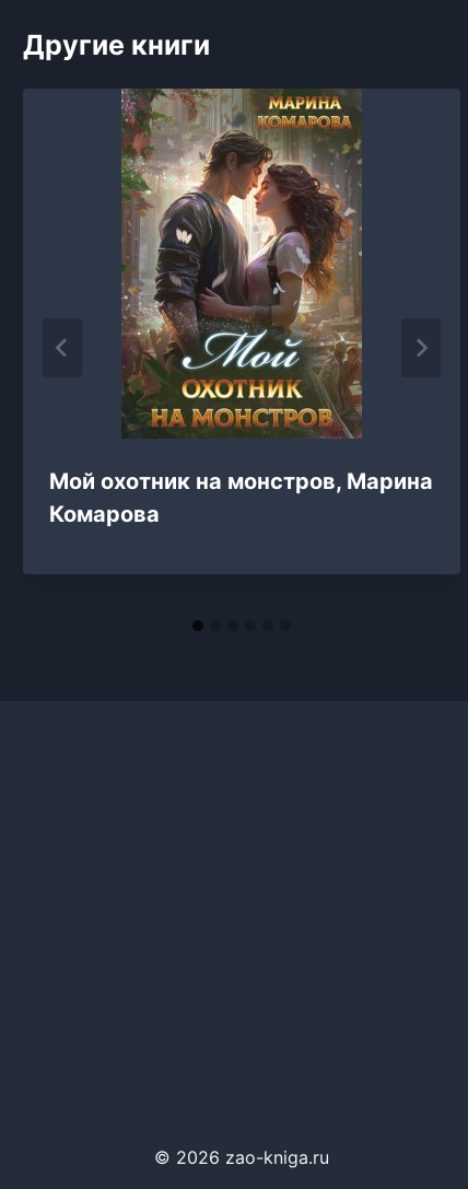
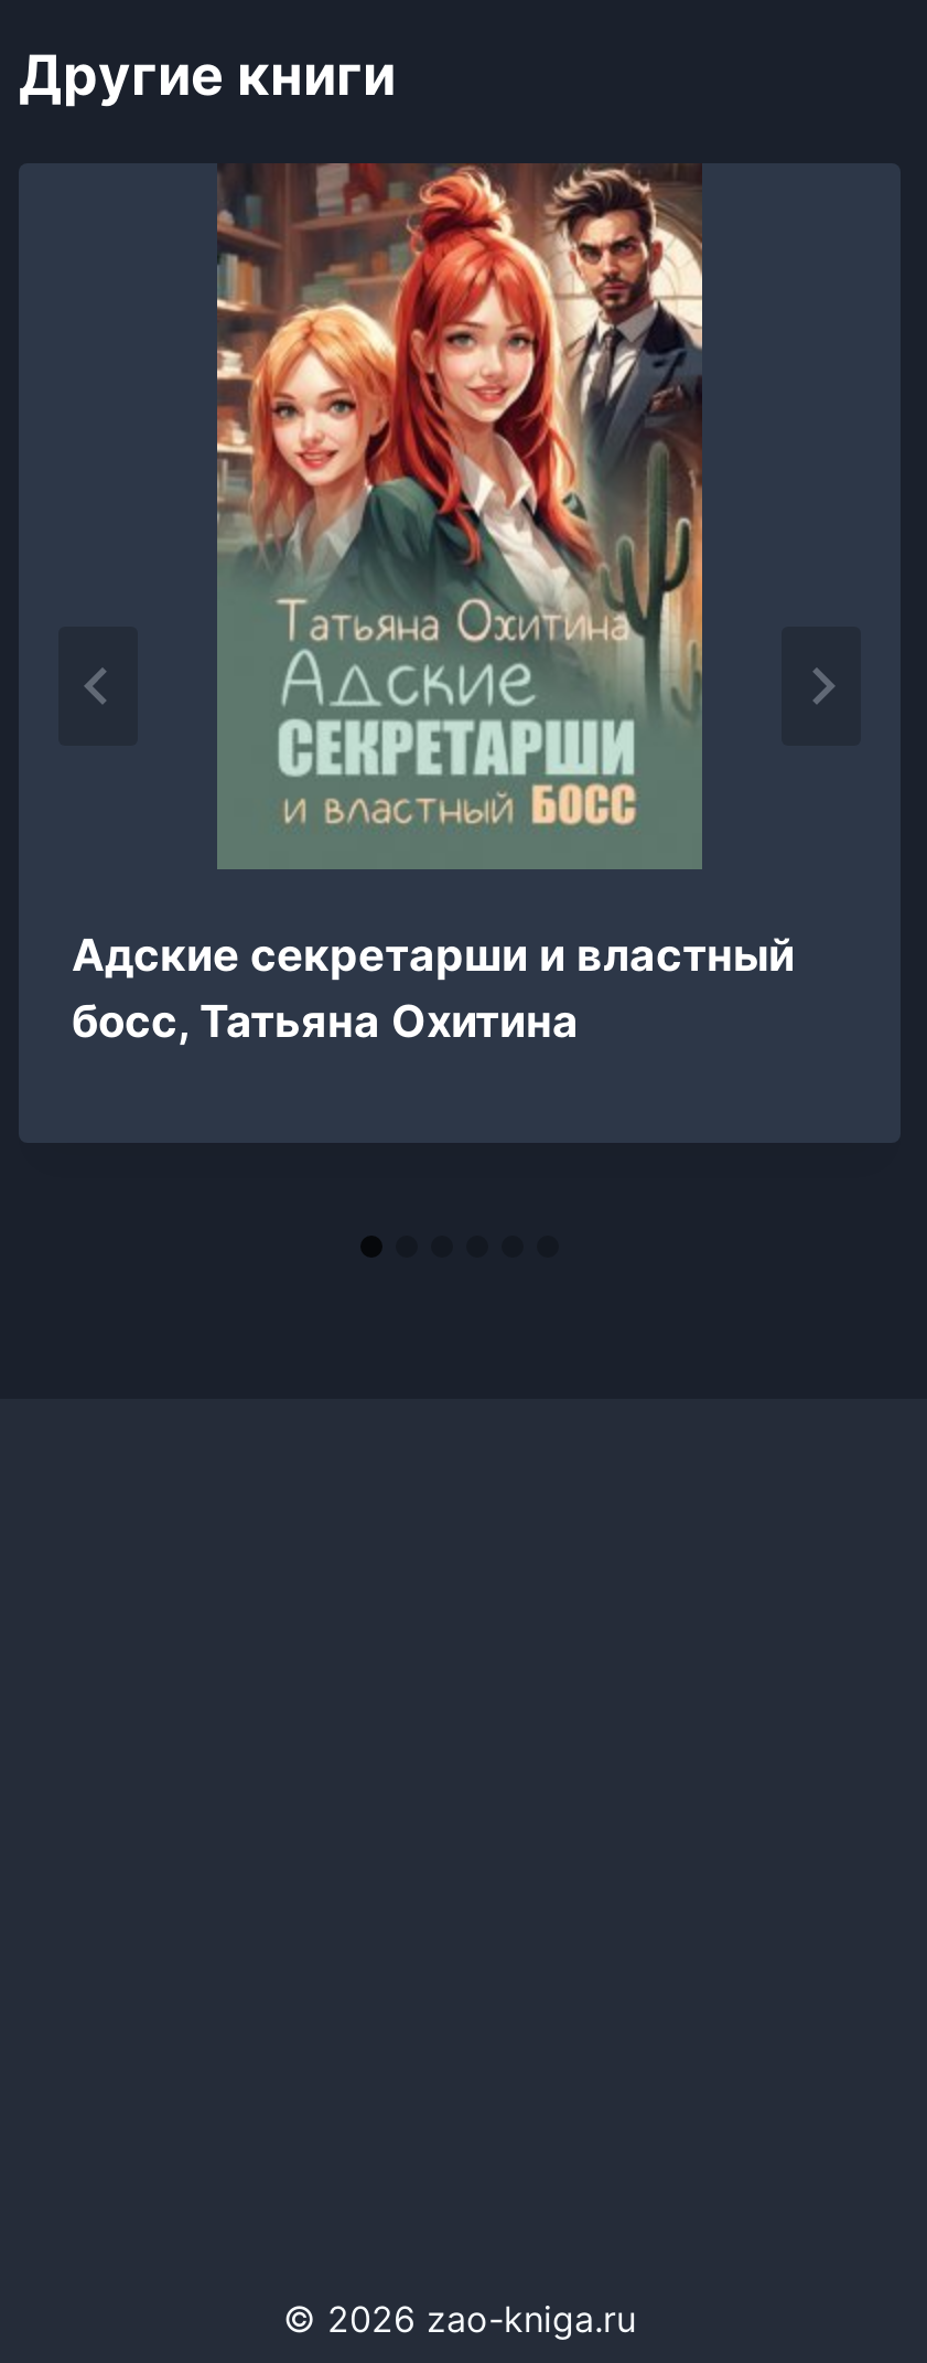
- [image]
- Мой охотник на монстров, Марина
- Комарова
+ [image]
+ Адские секретарши и властный
+ босс, Татьяна Охитина
